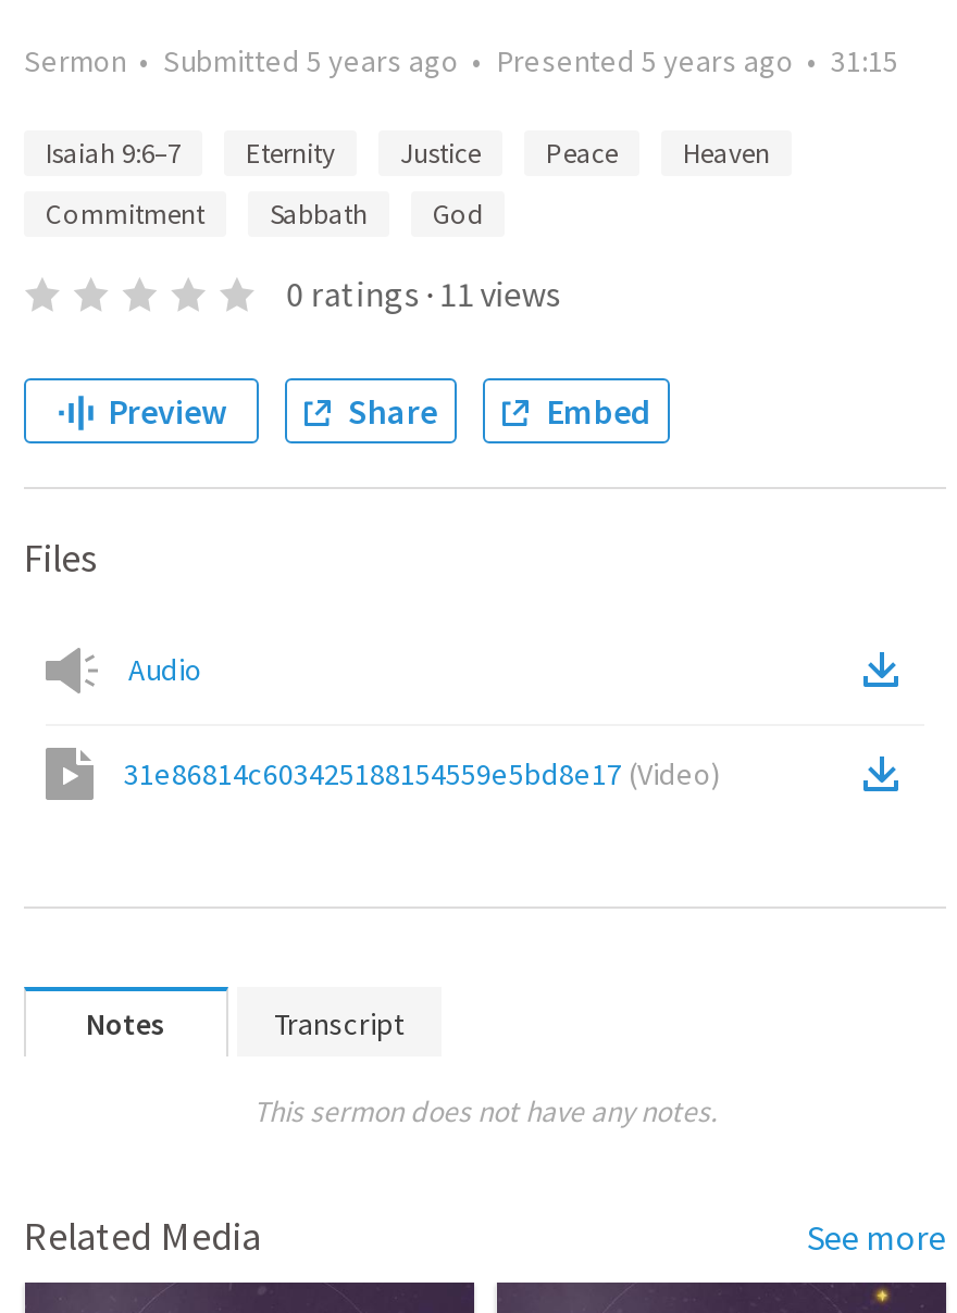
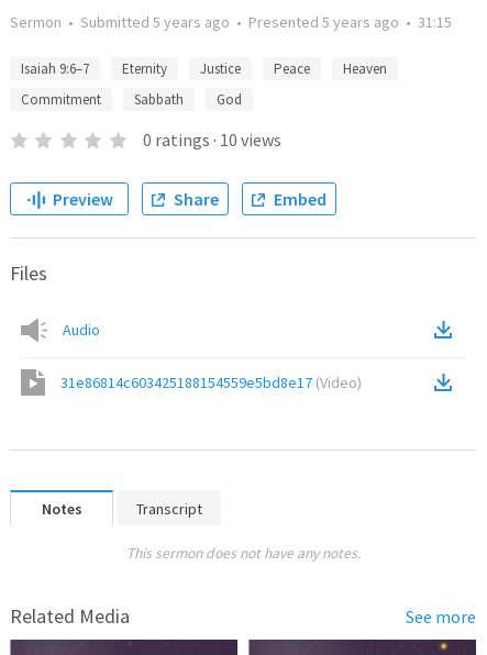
- 0 ratings · 11 views
+ 0 ratings · 10 views
